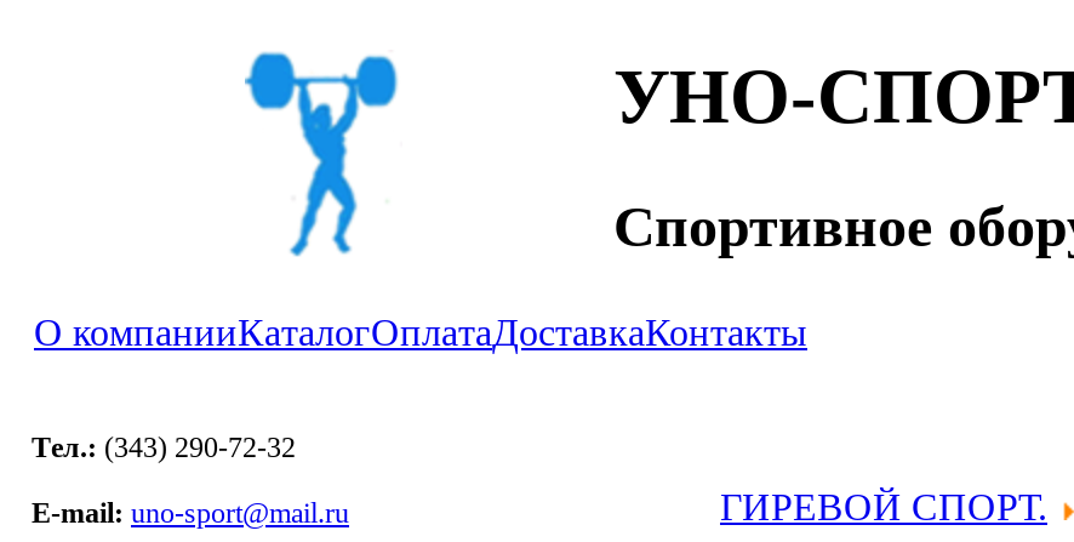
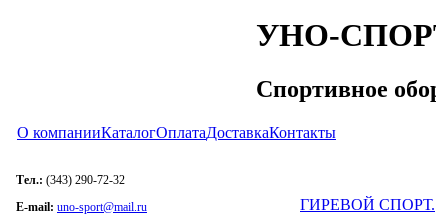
- [image]
